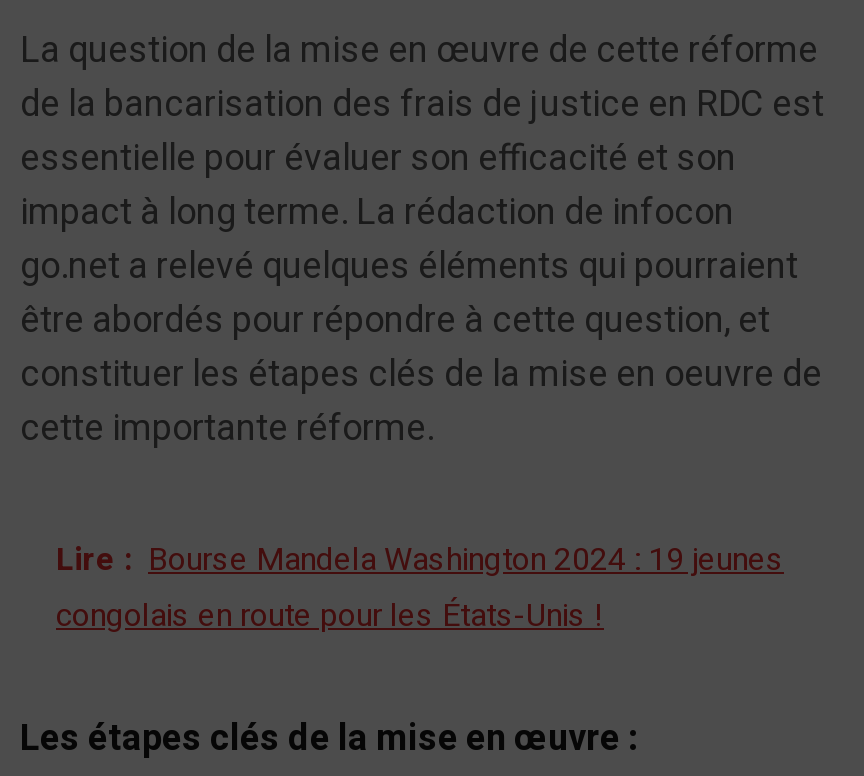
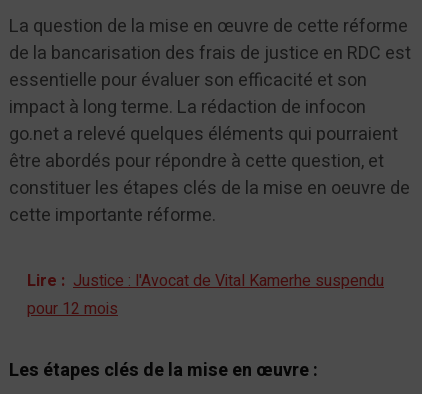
- Lire : Bourse Mandela Washington 2024 : 19 jeunes
- congolais en route pour les États-Unis !
+ Lire : Justice : l'Avocat de Vital Kamerhe suspendu
+ pour 12 mois
